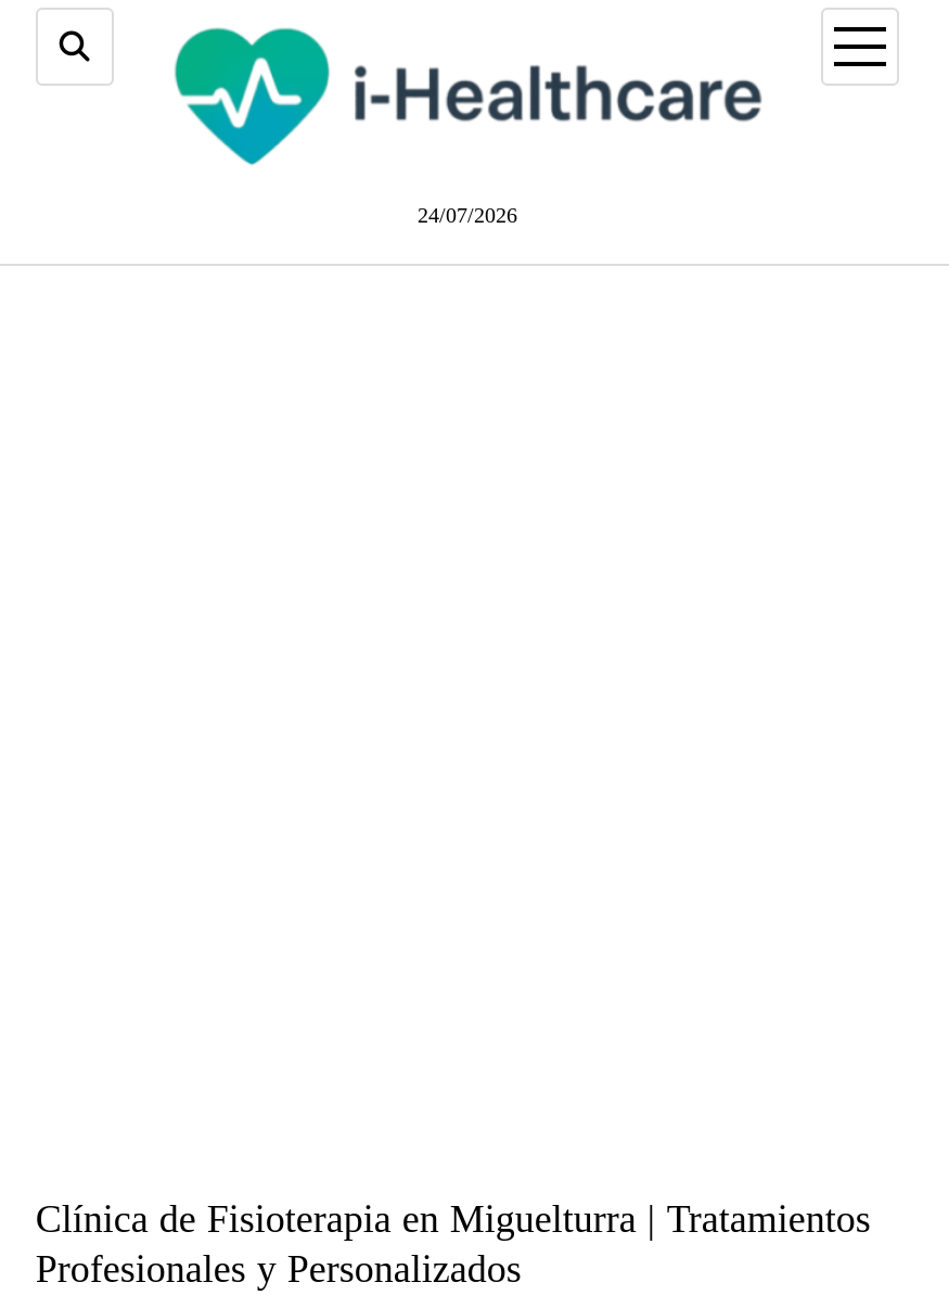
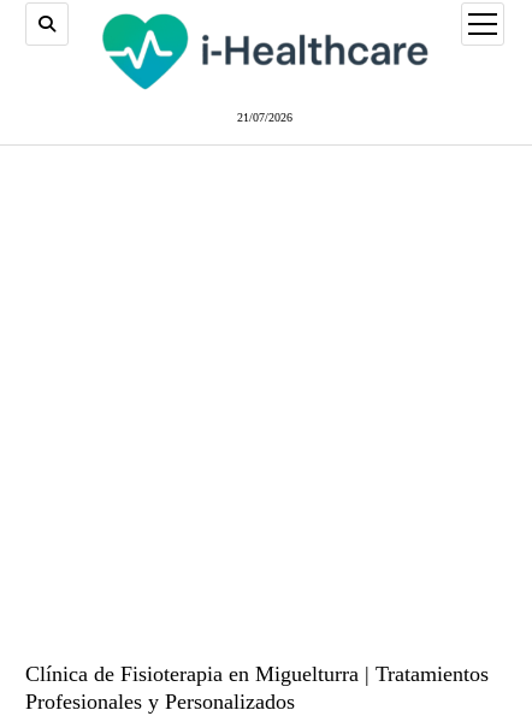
- 24/07/2026
+ 21/07/2026
